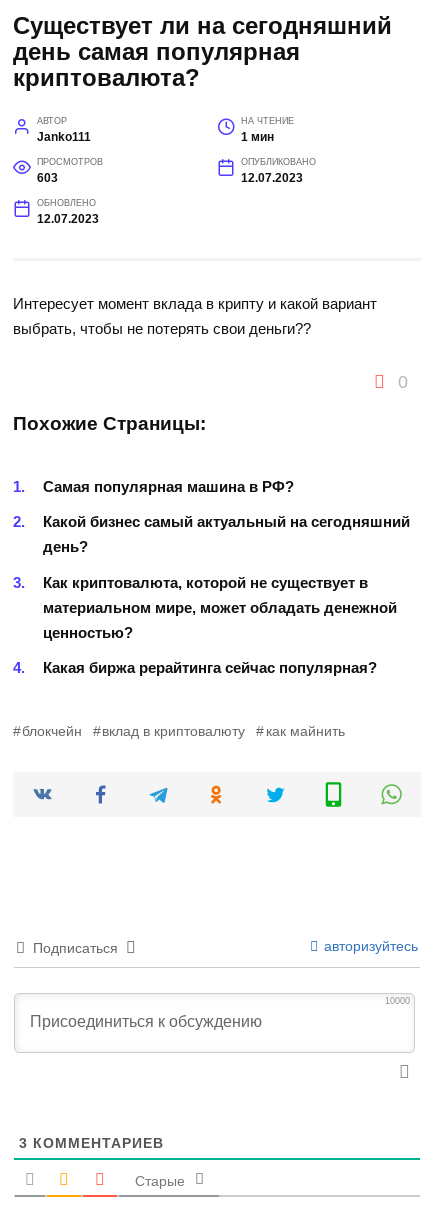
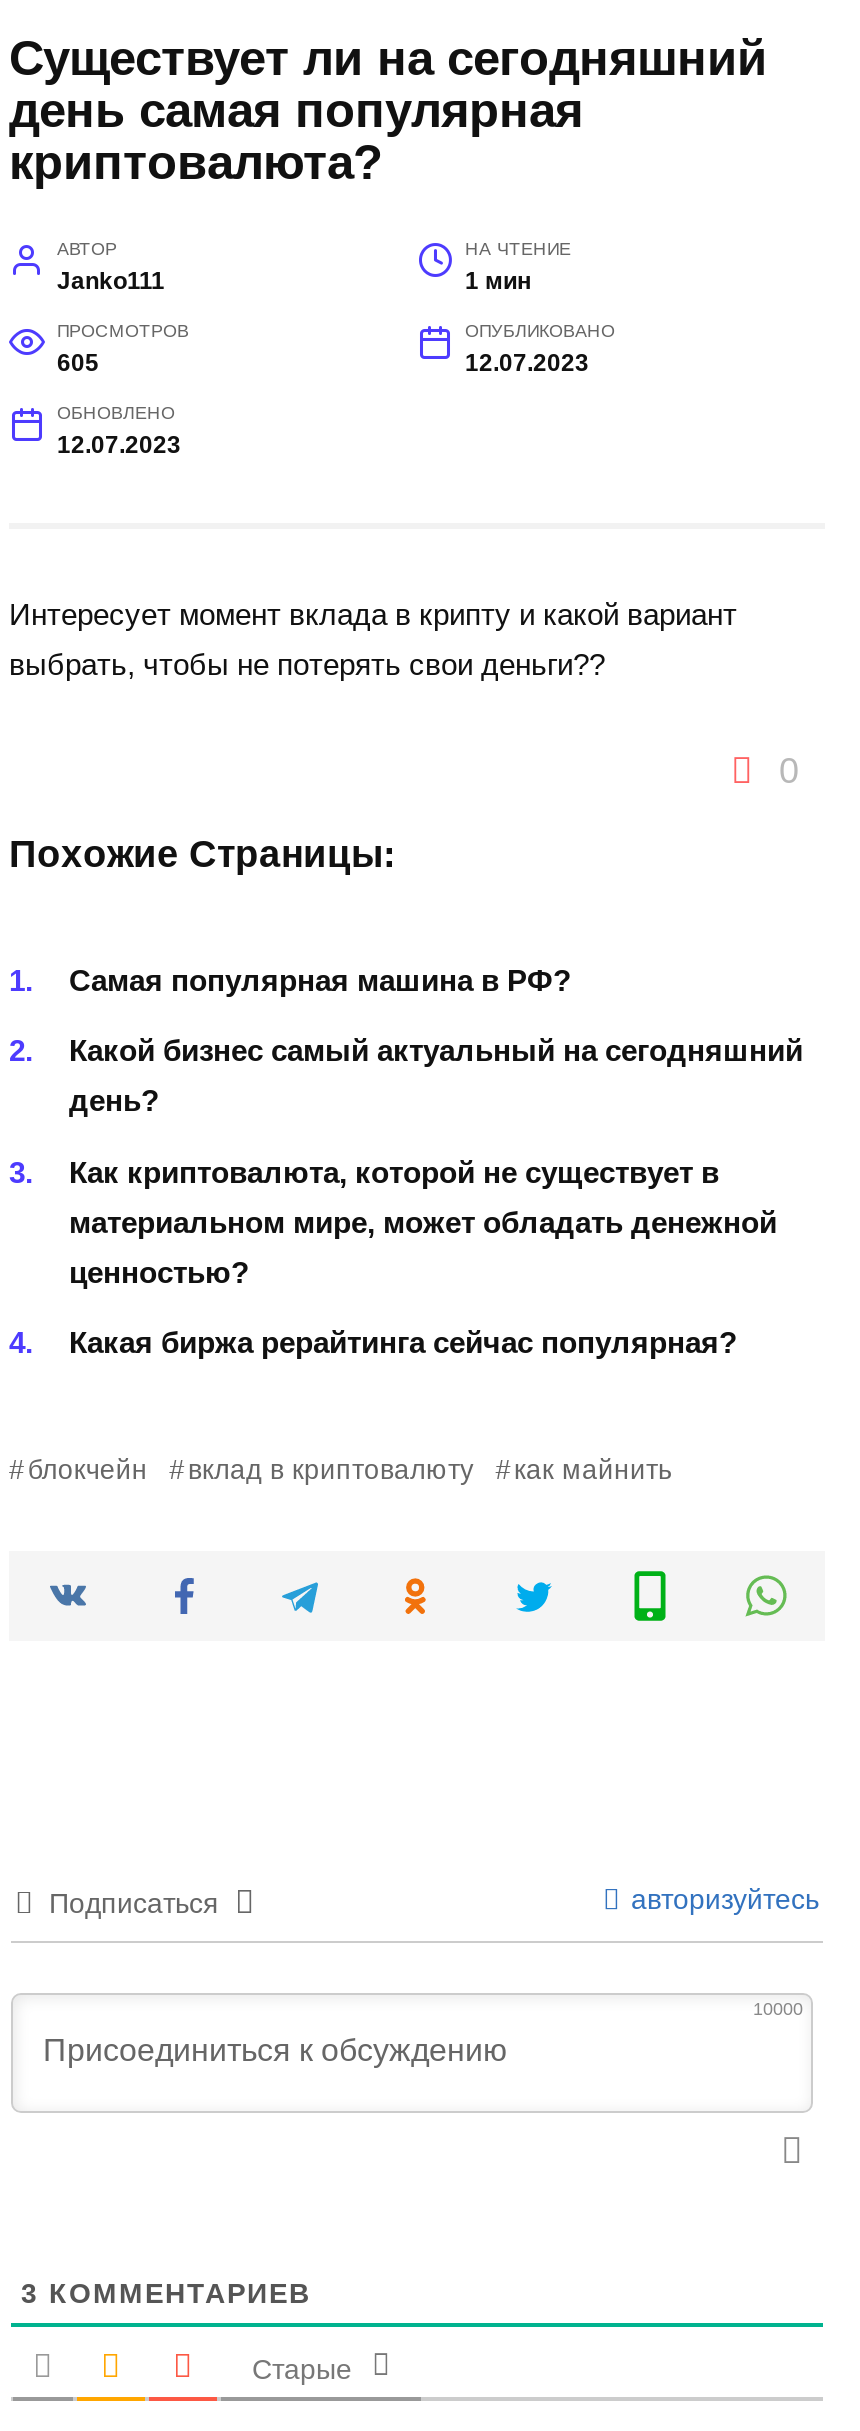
- 603
+ 605
